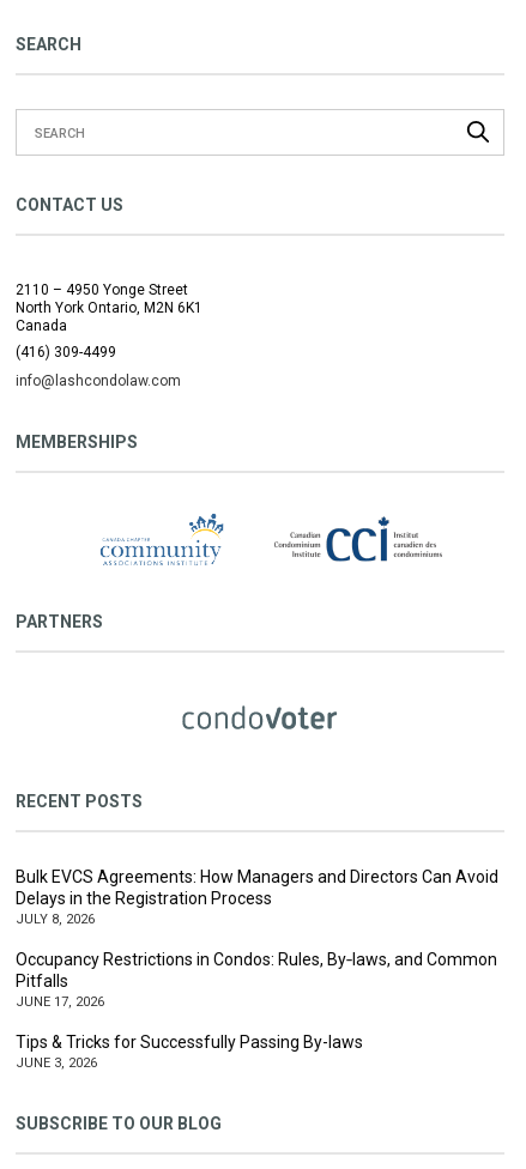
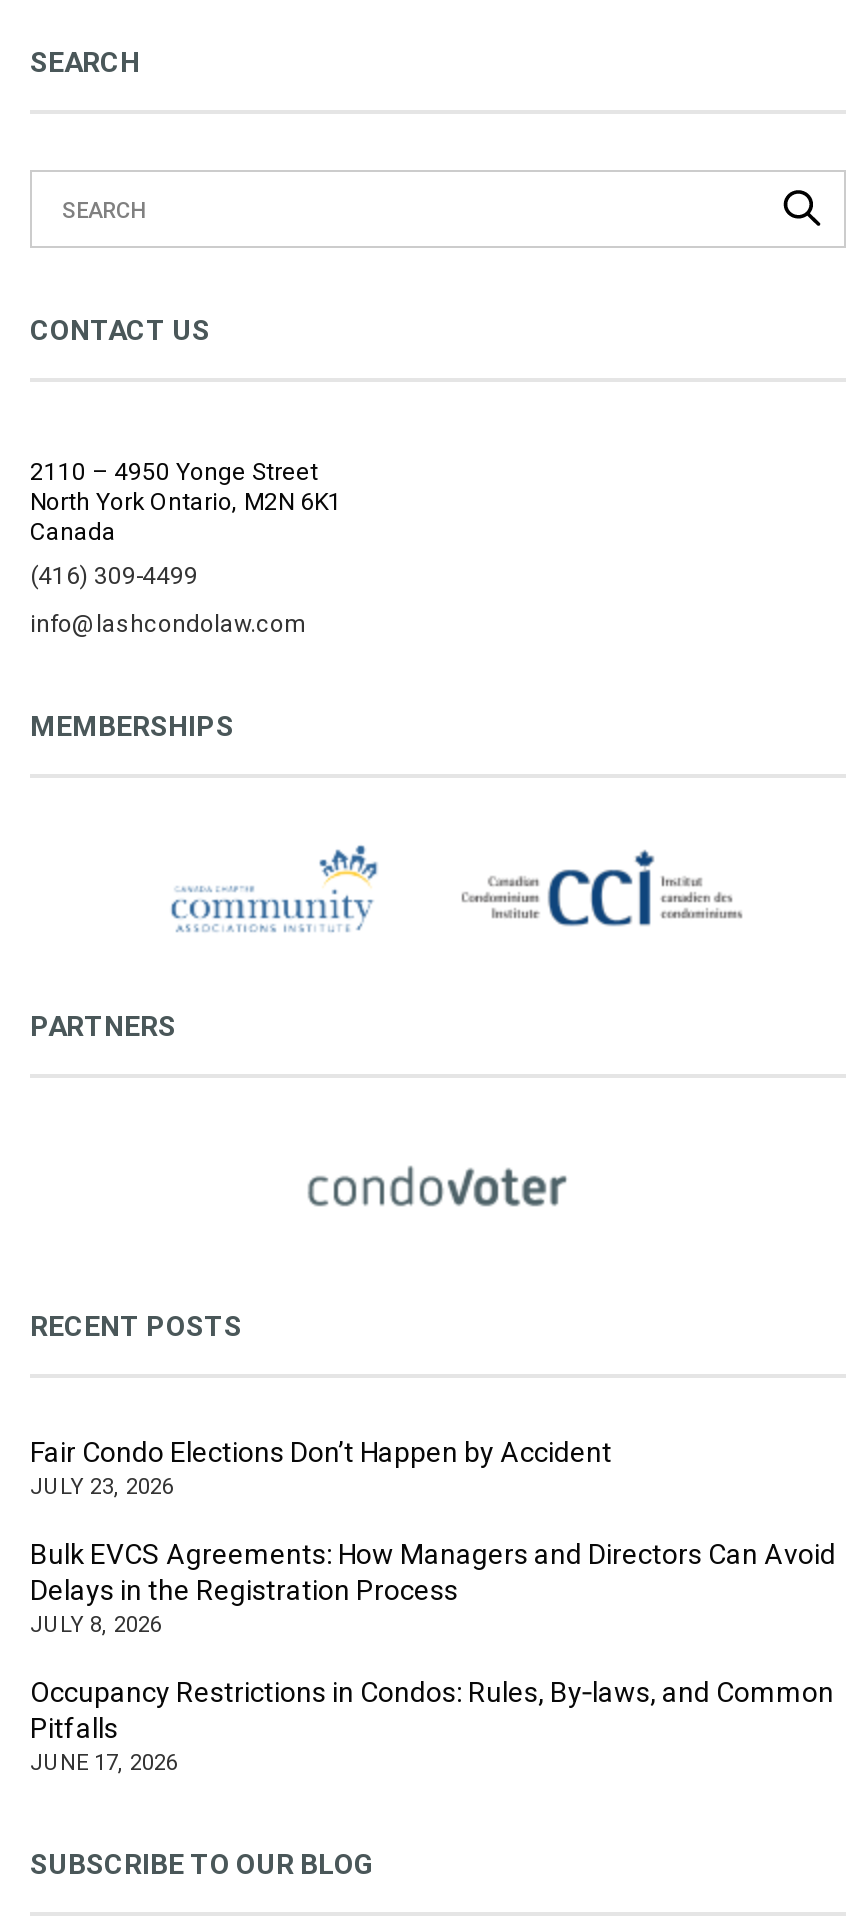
+ Fair Condo Elections Don’t Happen by Accident
+ JULY 23, 2026

moved down: Bulk EVCS Agreements: How Managers and Directors Can Avoid | Delays in the Registration Process | JULY 8, 2026 | Occupancy Restrictions in Condos: Rules, By‑laws, and Common | Pitfalls | JUNE 17, 2026

- Tips & Tricks for Successfully Passing By-laws
- JUNE 3, 2026
